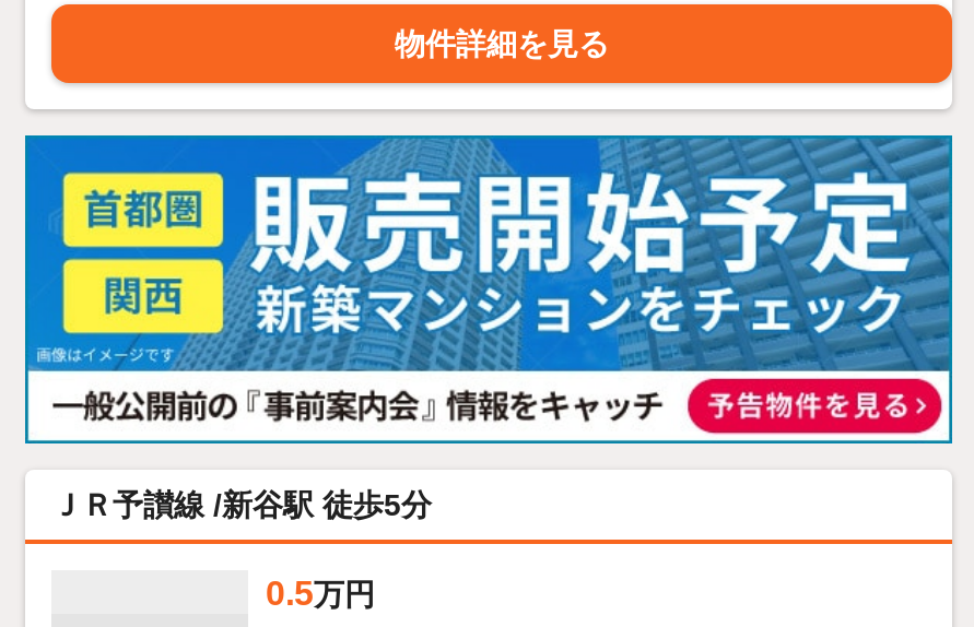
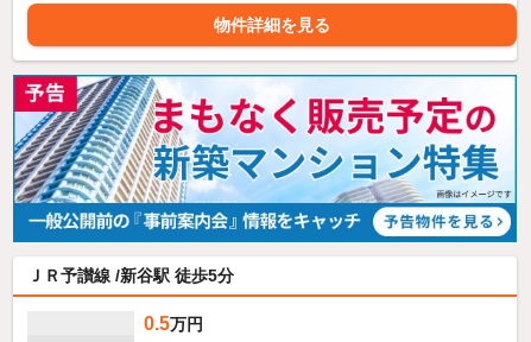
- [image]
+ [image]
